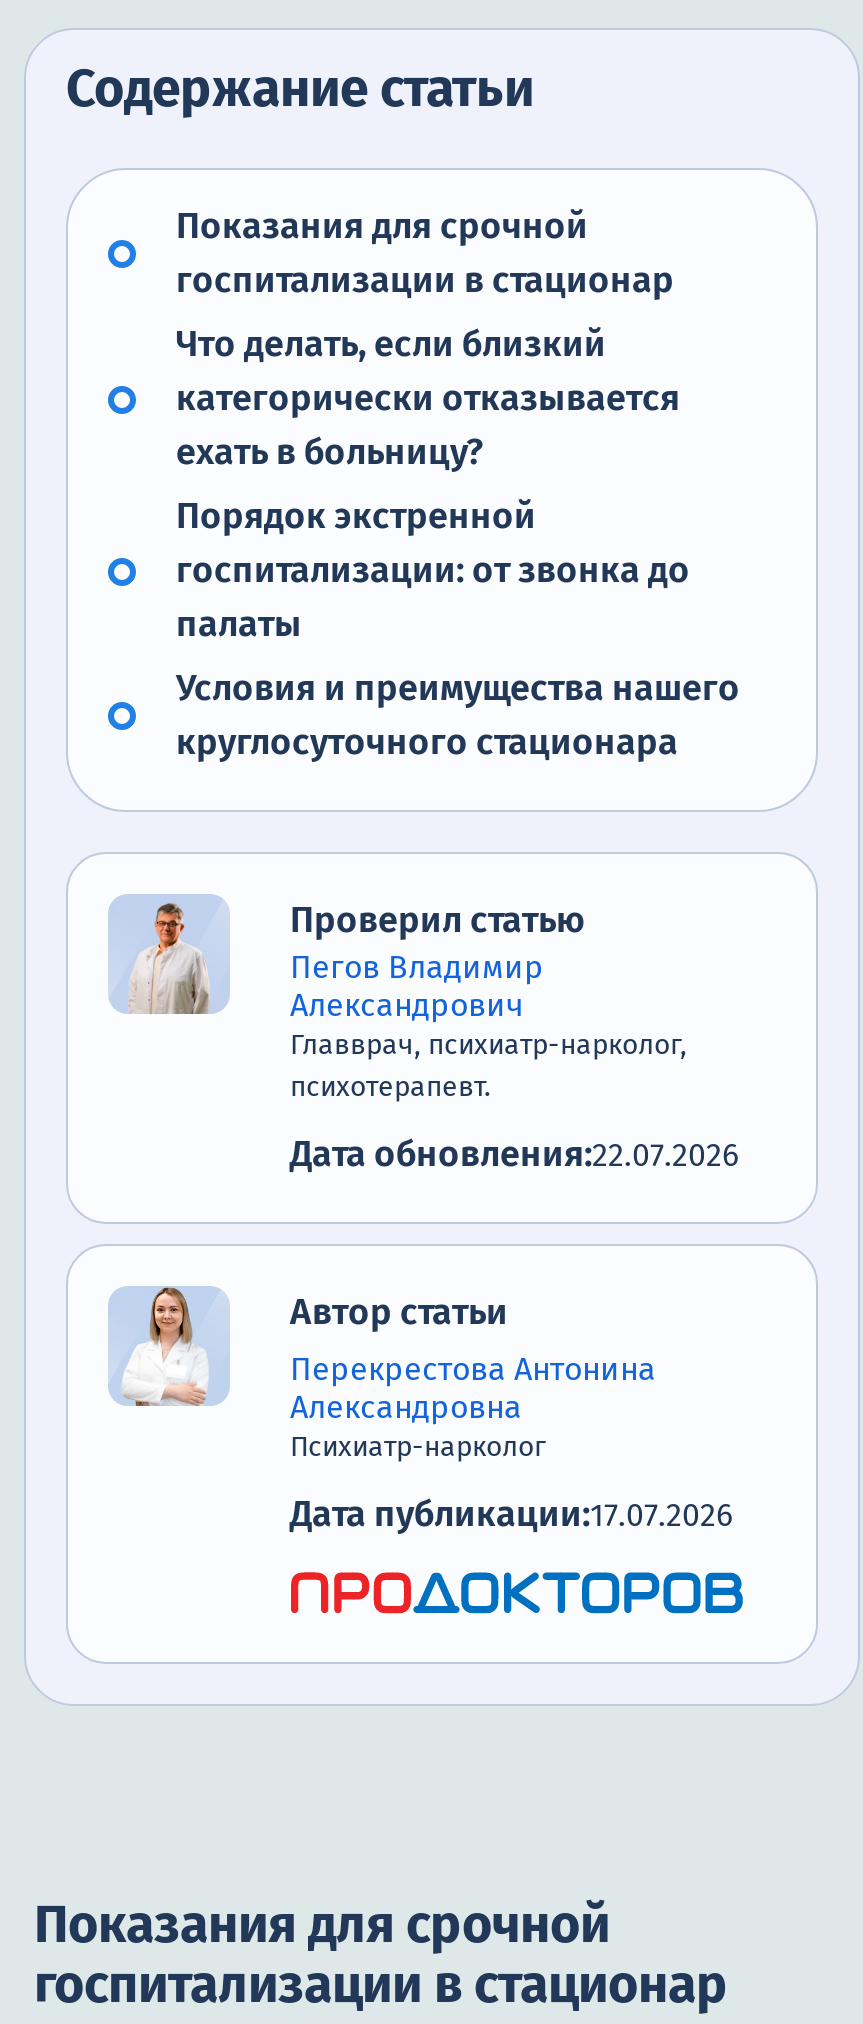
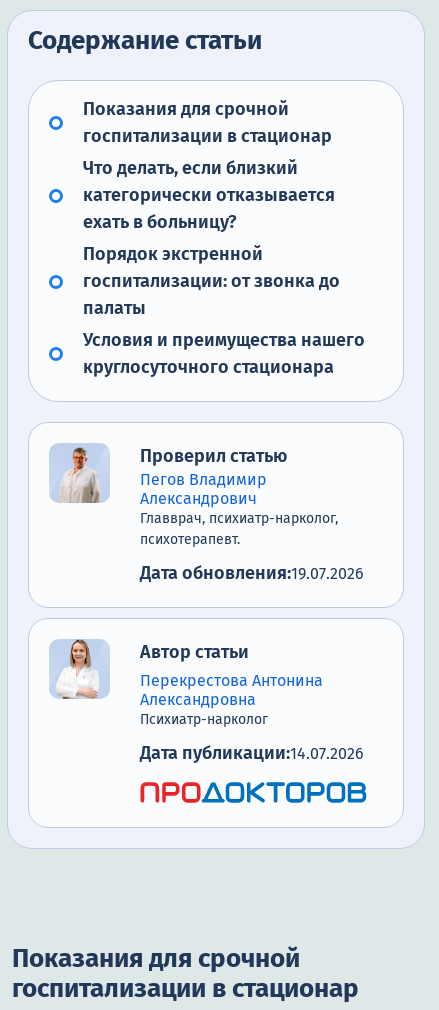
- Дата обновления:22.07.2026
+ Дата обновления:19.07.2026

- Дата публикации:17.07.2026
+ Дата публикации:14.07.2026
